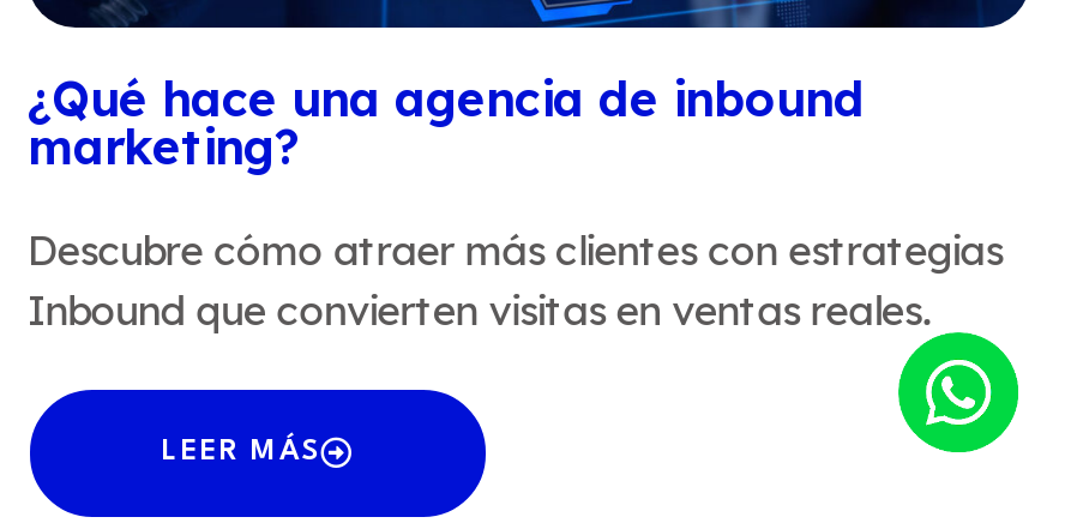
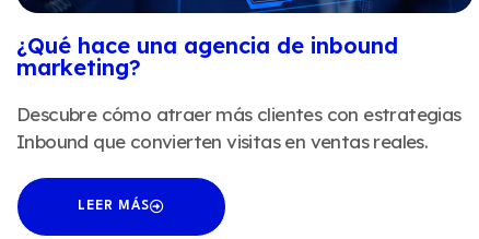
- [image]
